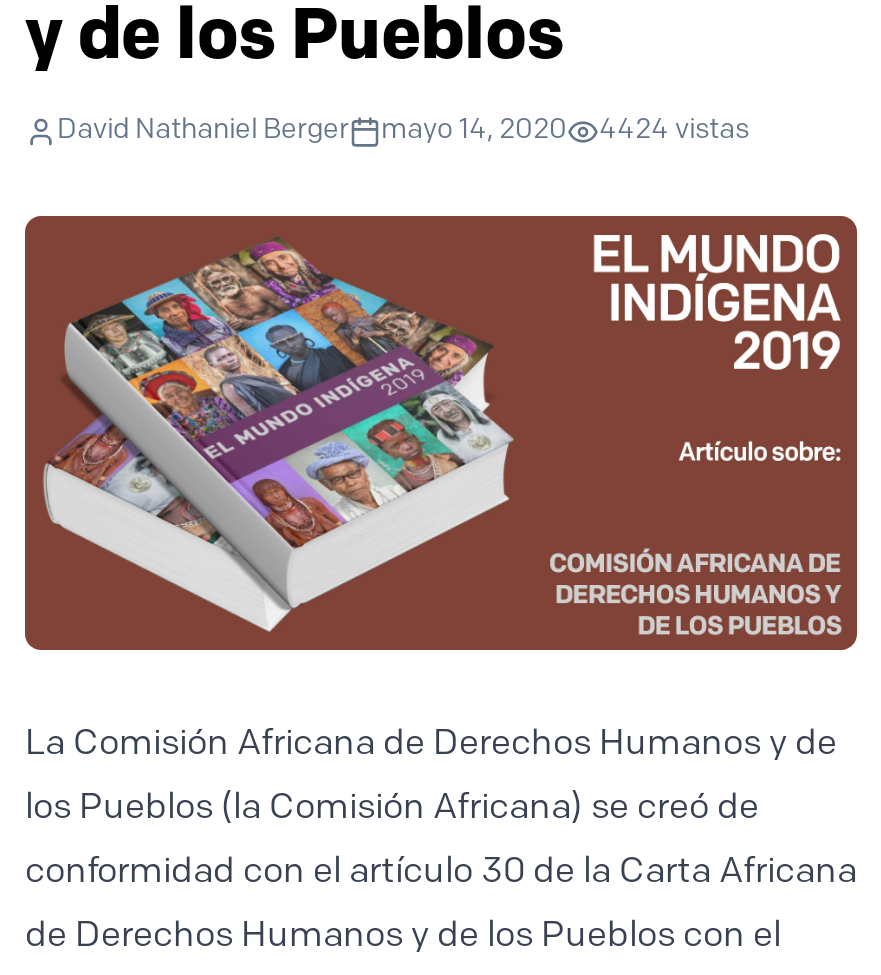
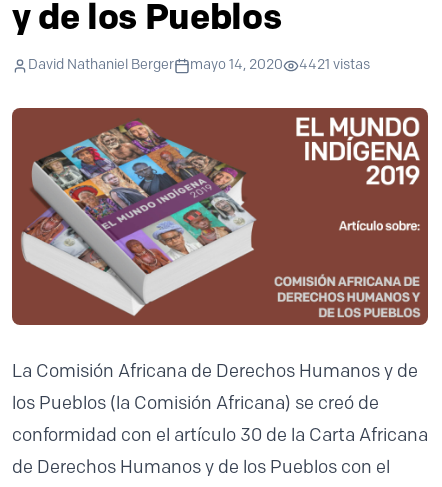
- David Nathaniel Berger mayo 14, 2020 4424 vistas
+ David Nathaniel Berger mayo 14, 2020 4421 vistas
